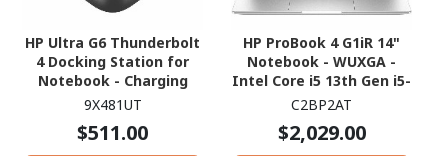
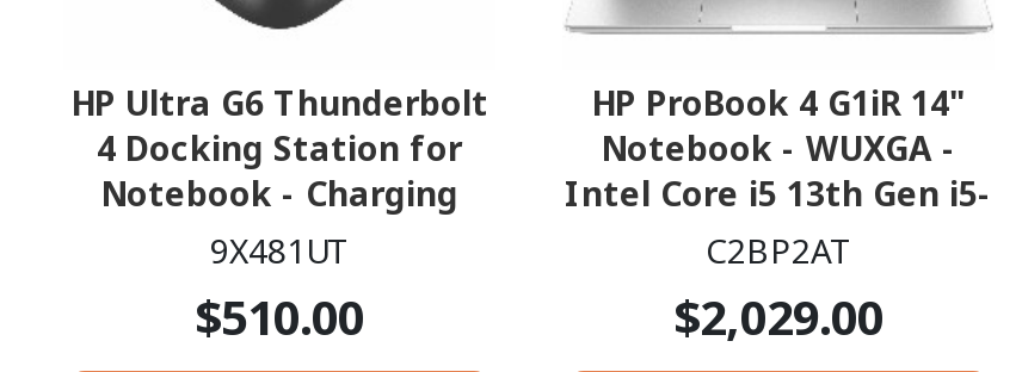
- $511.00
+ $510.00
